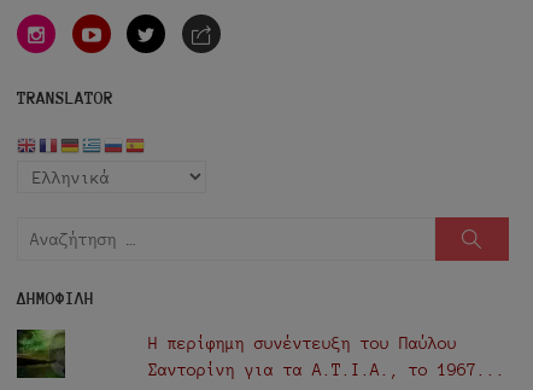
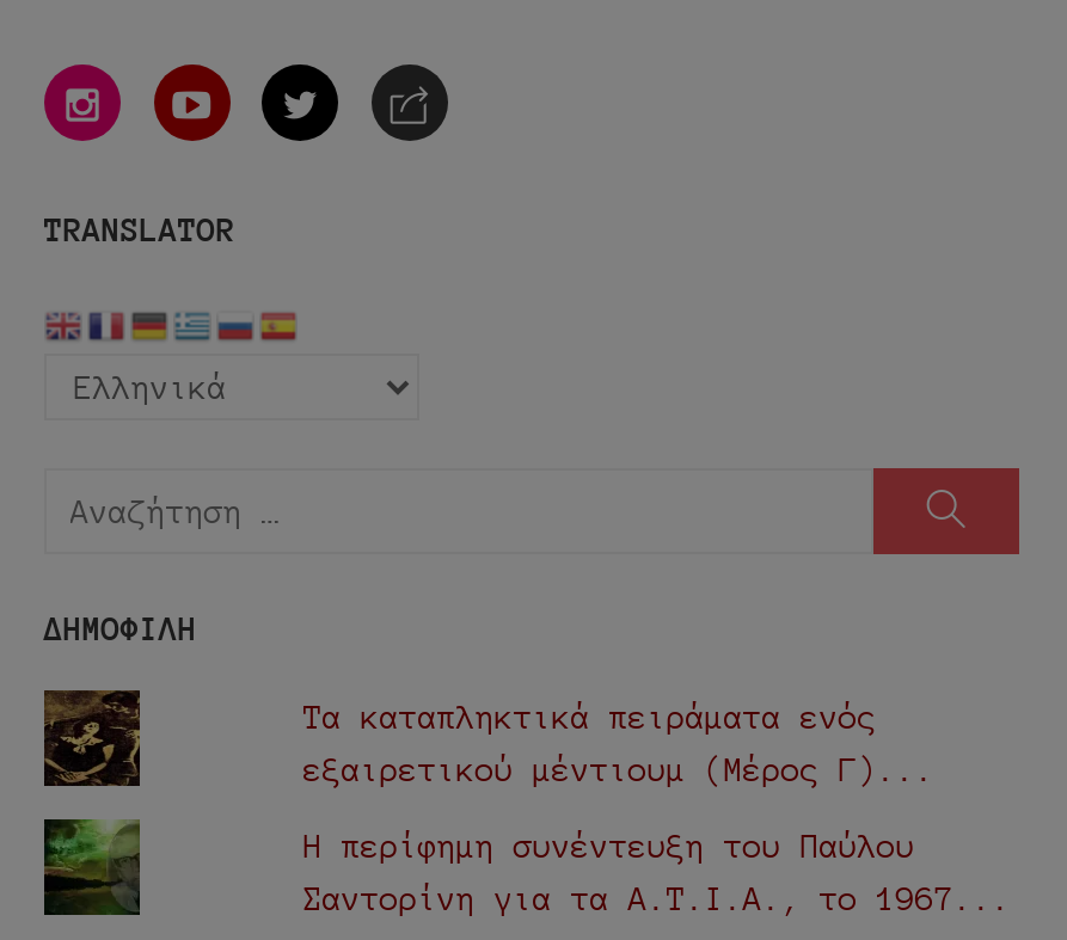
+ [image]

+ Τα καταπληκτικά πειράματα ενός
+ εξαιρετικού μέντιουμ (Μέρος Γ)...
